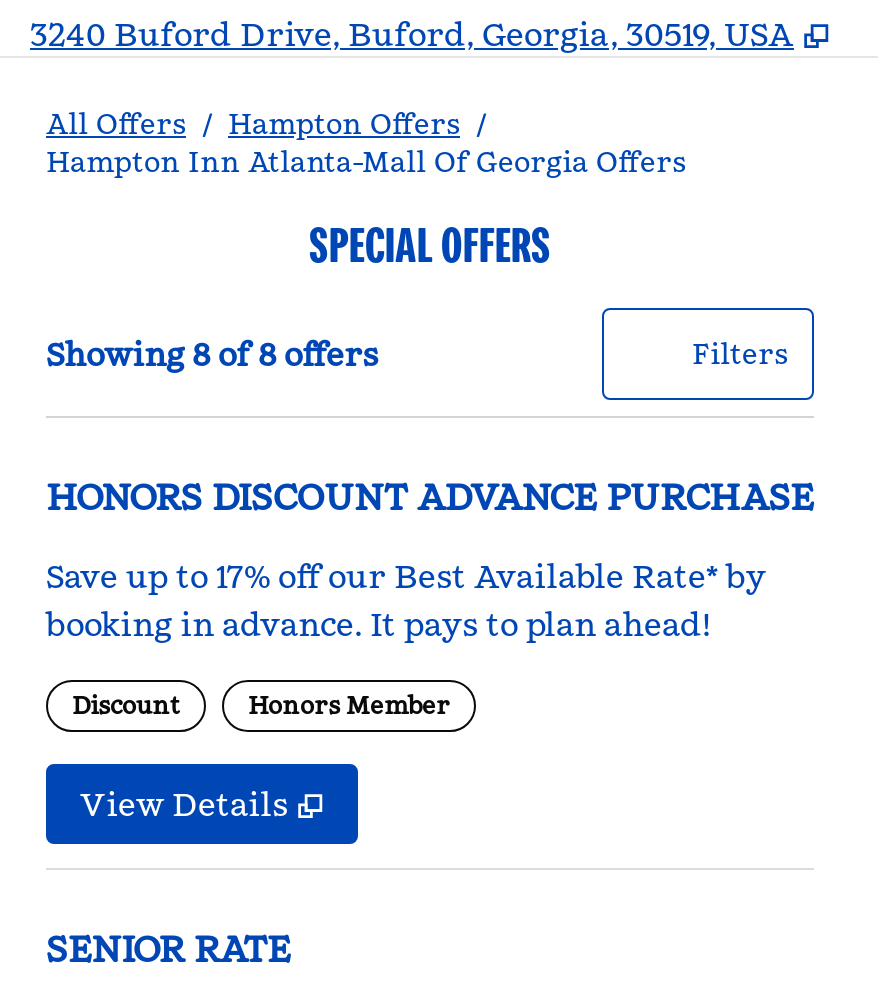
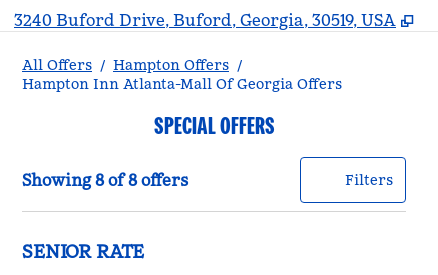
- HONORS DISCOUNT ADVANCE PURCHASE
- Save up to 17% off our Best Available Rate* by
- booking in advance. It pays to plan ahead!
- Discount
- Honors Member
- View Details
